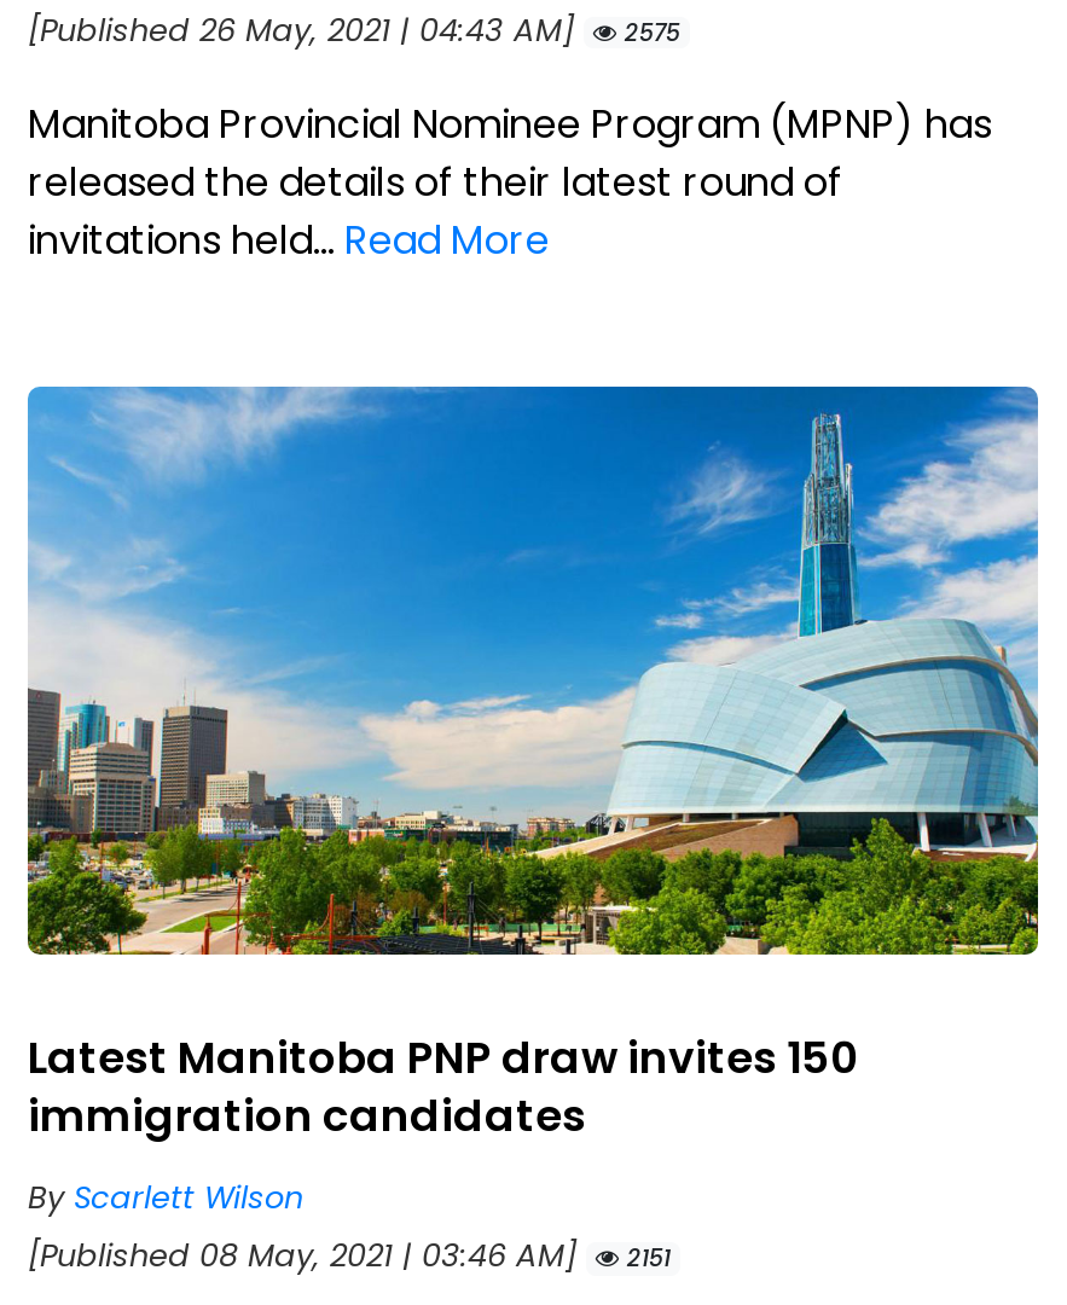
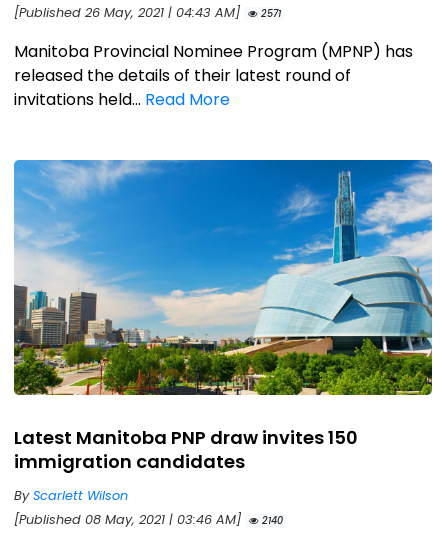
- 2575
+ 2571

- 2151
+ 2140
